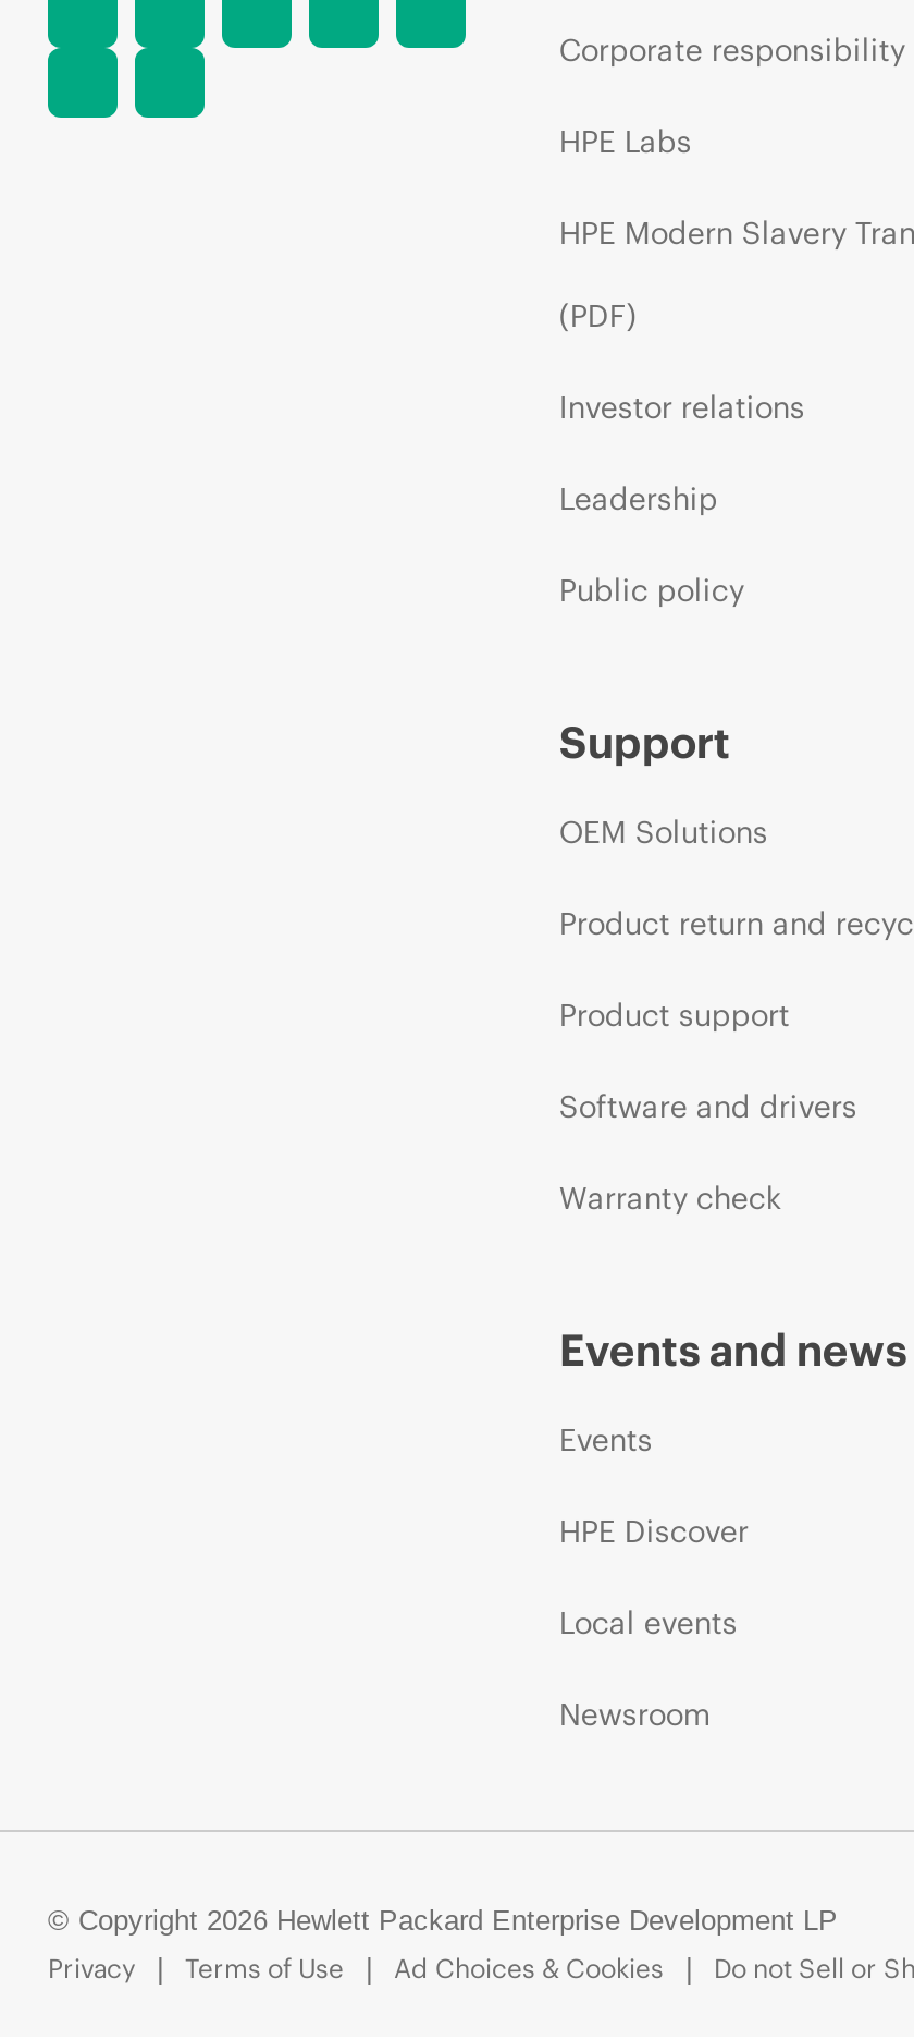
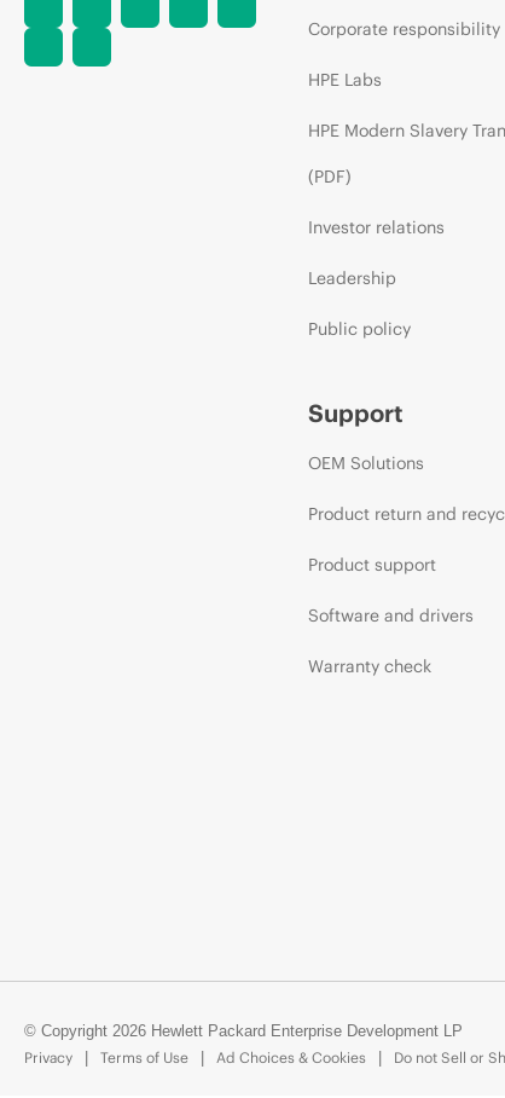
- Events and news
- Events
- HPE Discover
- Local events
- Newsroom
